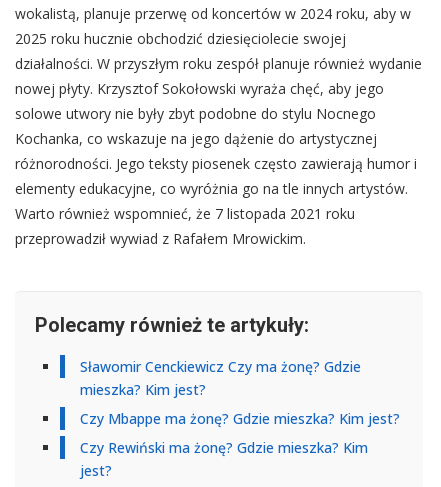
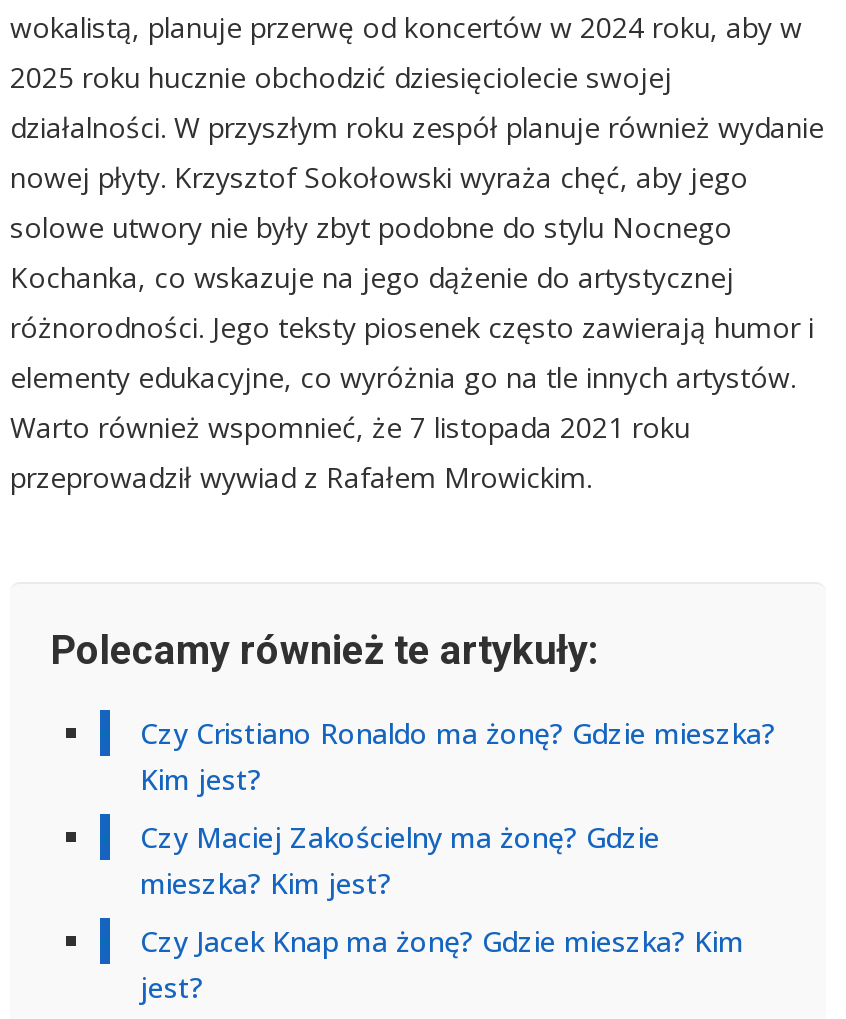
- Sławomir Cenckiewicz Czy ma żonę? Gdzie
+ Czy Cristiano Ronaldo ma żonę? Gdzie mieszka?
+ Kim jest?
+ Czy Maciej Zakościelny ma żonę? Gdzie

moved down: mieszka? Kim jest?

- Czy Mbappe ma żonę? Gdzie mieszka? Kim jest?
- Czy Rewiński ma żonę? Gdzie mieszka? Kim
+ Czy Jacek Knap ma żonę? Gdzie mieszka? Kim
